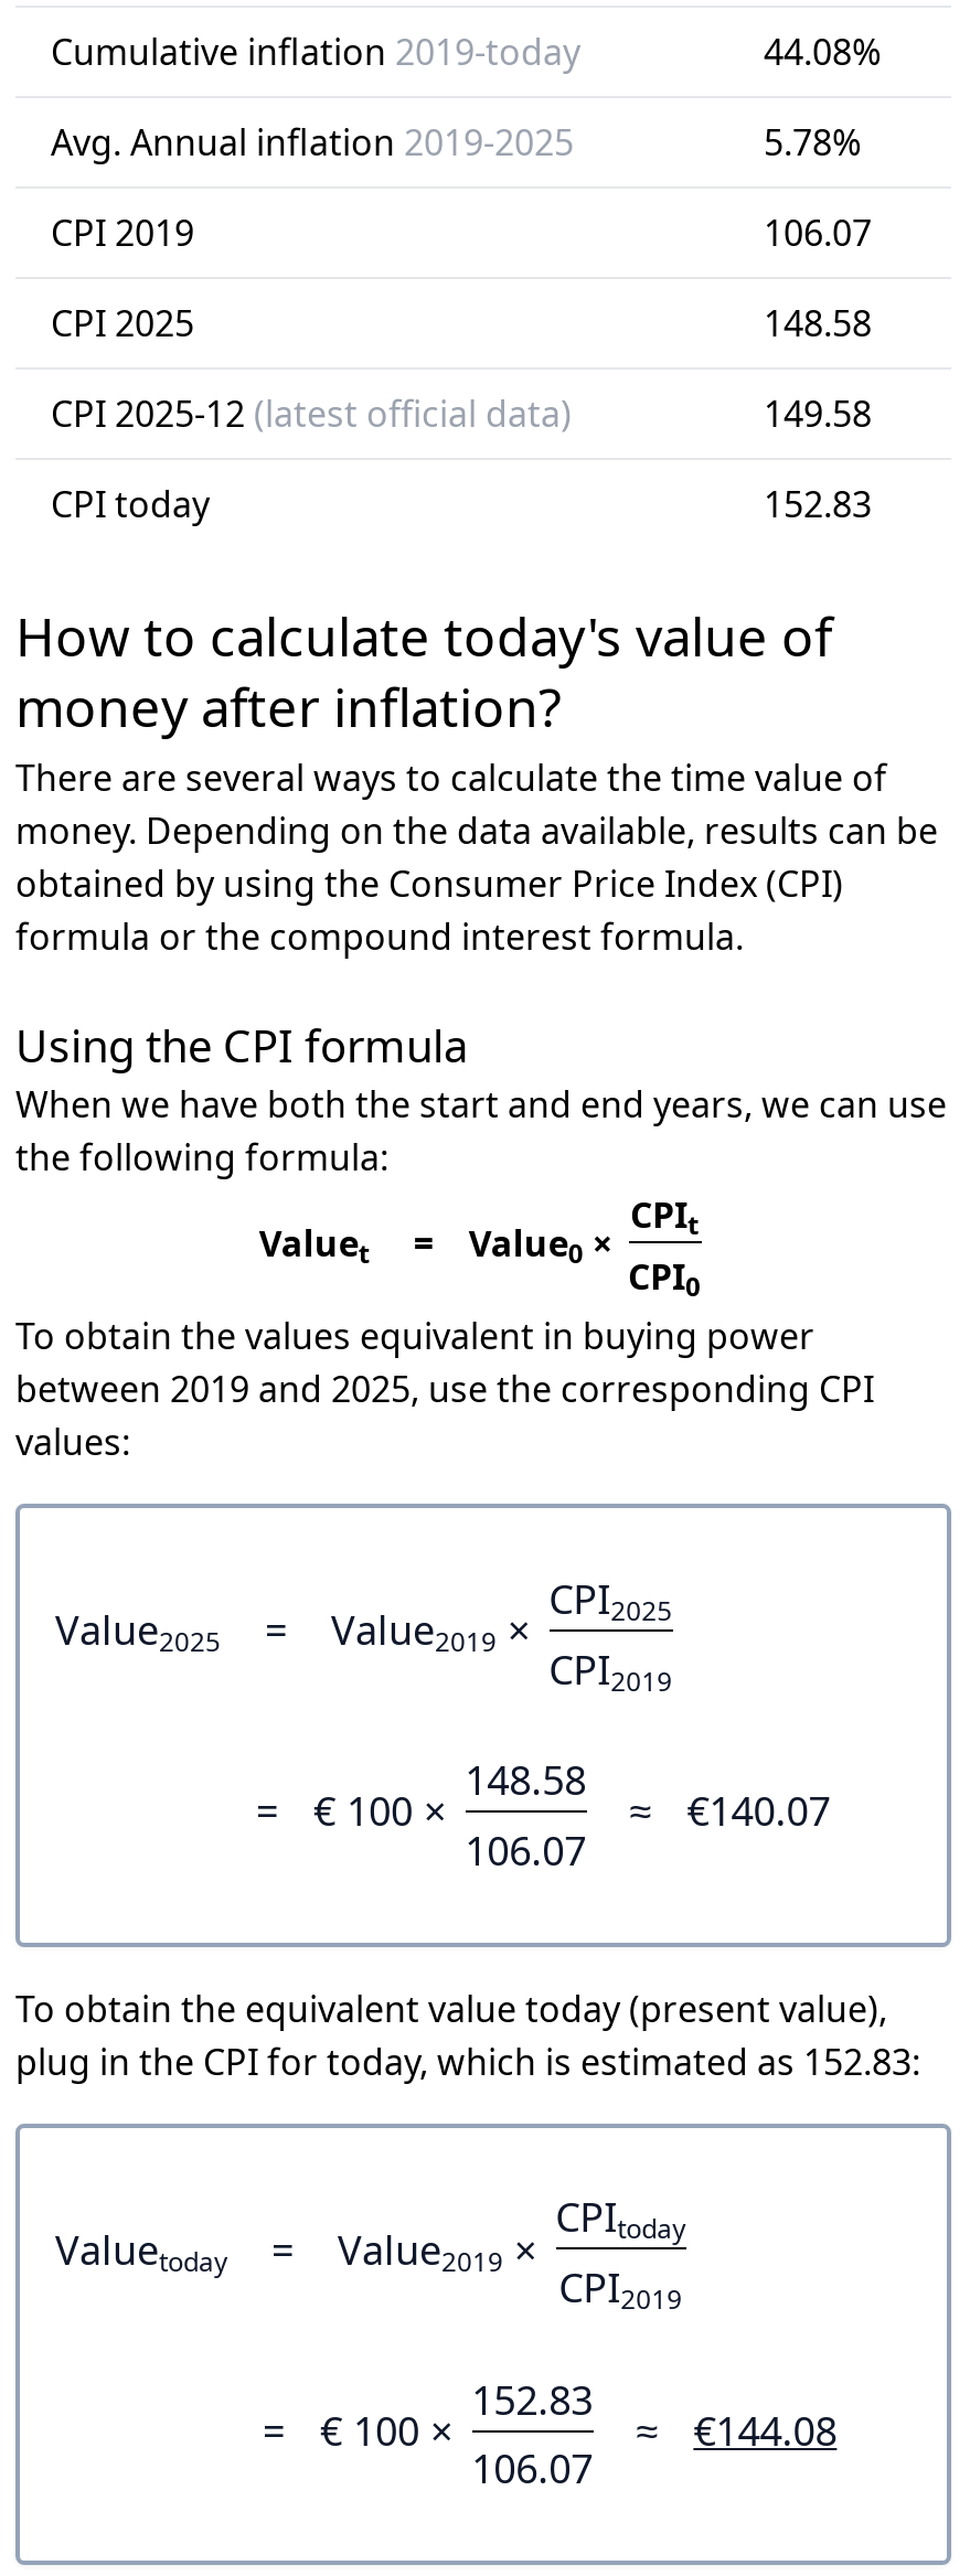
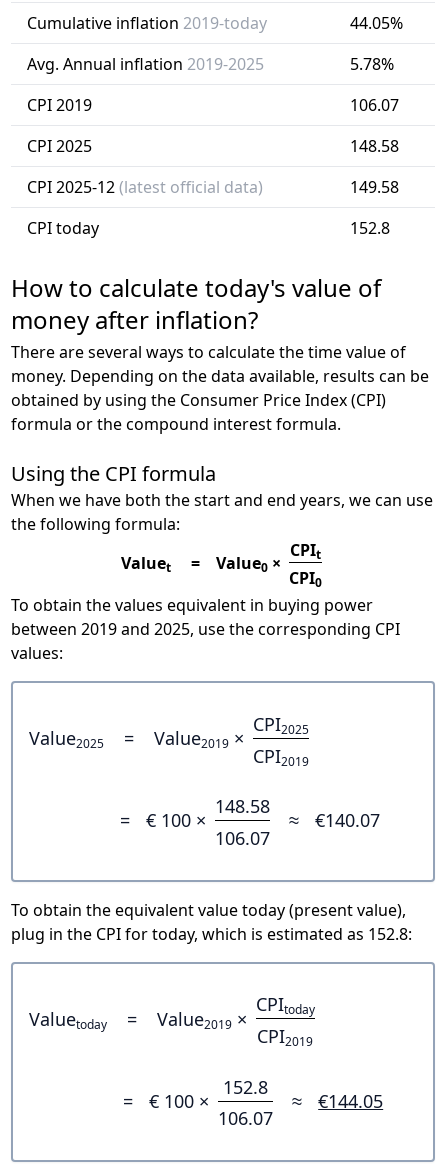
- 44.08%
+ 44.05%

- 152.83
+ 152.8

- plug in the CPI for today, which is estimated as 152.83:
+ plug in the CPI for today, which is estimated as 152.8:

- 152.83
+ 152.8

- €144.08
+ €144.05
